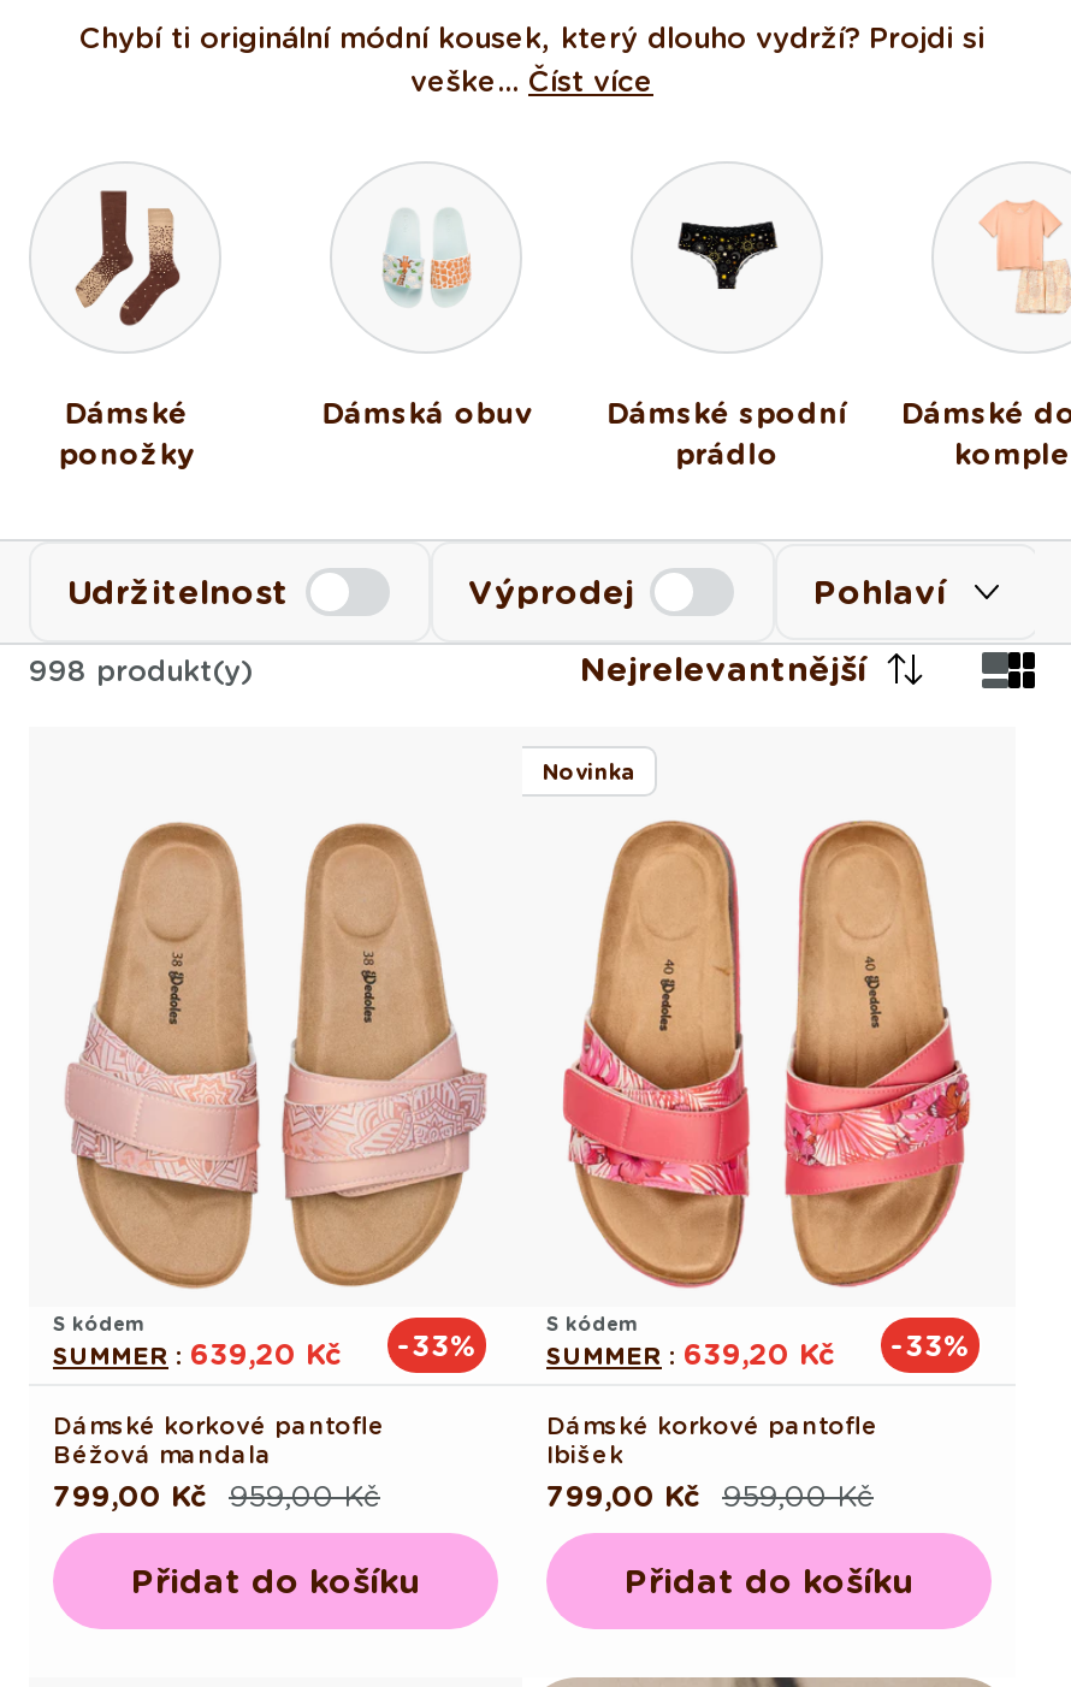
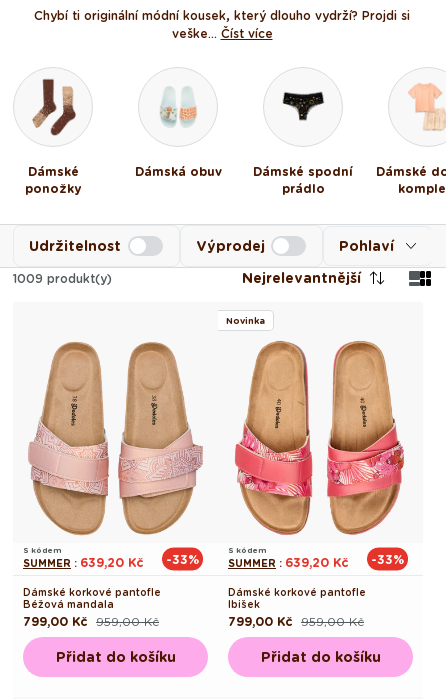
- 998 produkt(y)
+ 1009 produkt(y)
